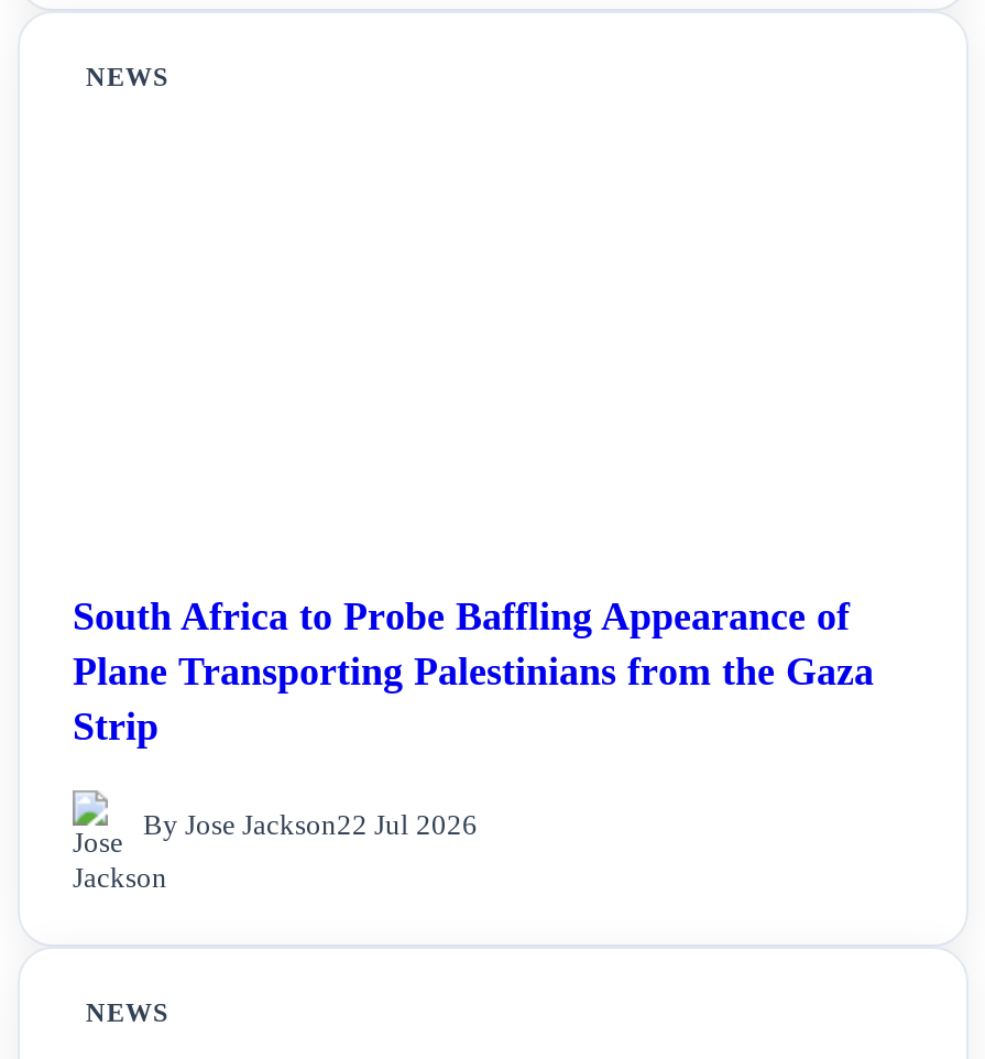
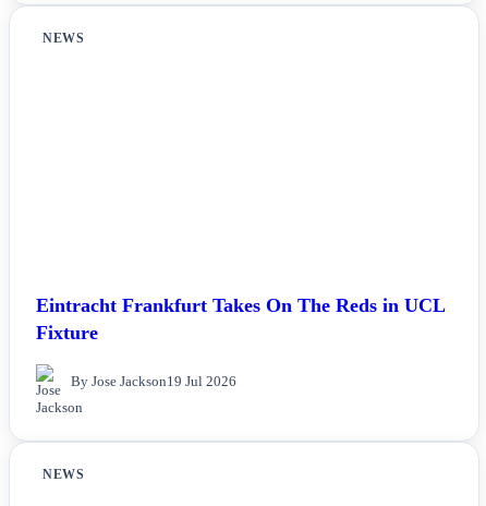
- South Africa to Probe Baffling Appearance of
- Plane Transporting Palestinians from the Gaza
- Strip
+ Eintracht Frankfurt Takes On The Reds in UCL
+ Fixture

- By Jose Jackson22 Jul 2026
+ By Jose Jackson19 Jul 2026
